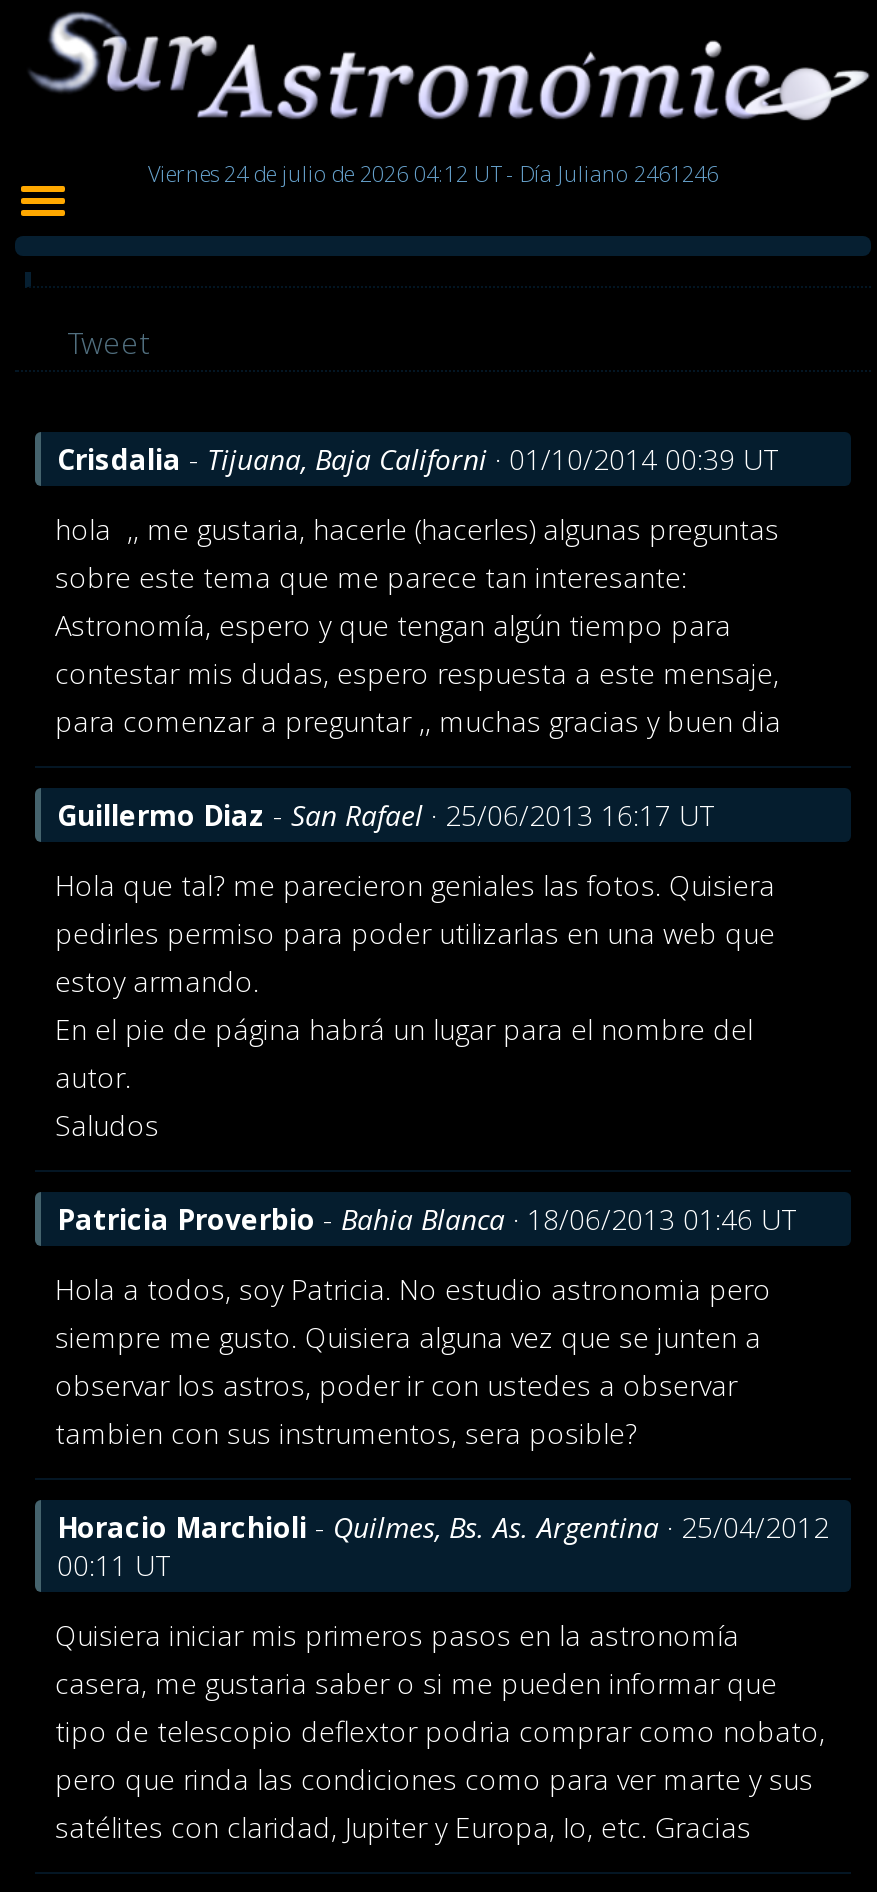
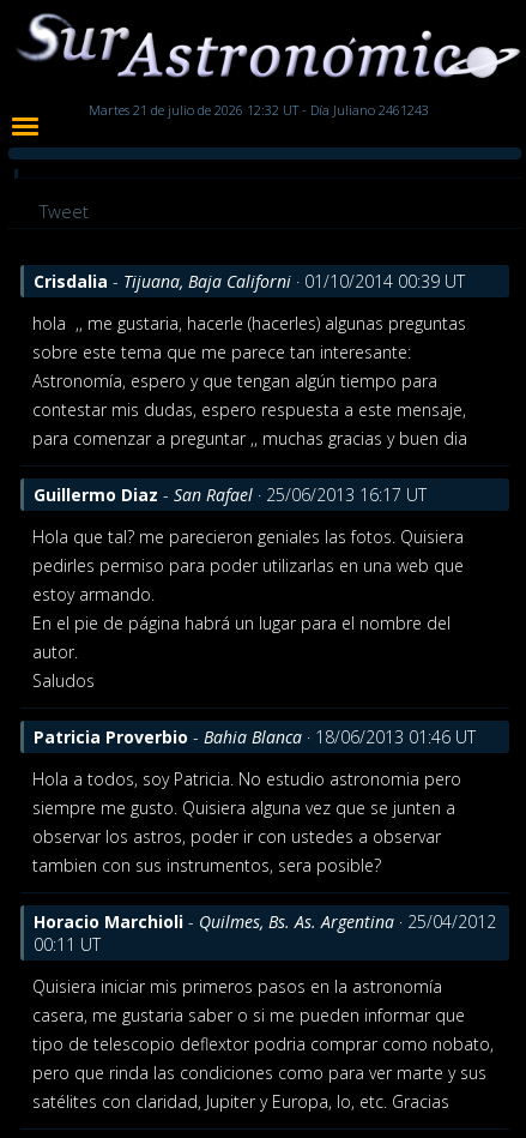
- Viernes 24 de julio de 2026 04:12 UT - Día Juliano 2461246
+ Martes 21 de julio de 2026 12:32 UT - Día Juliano 2461243
